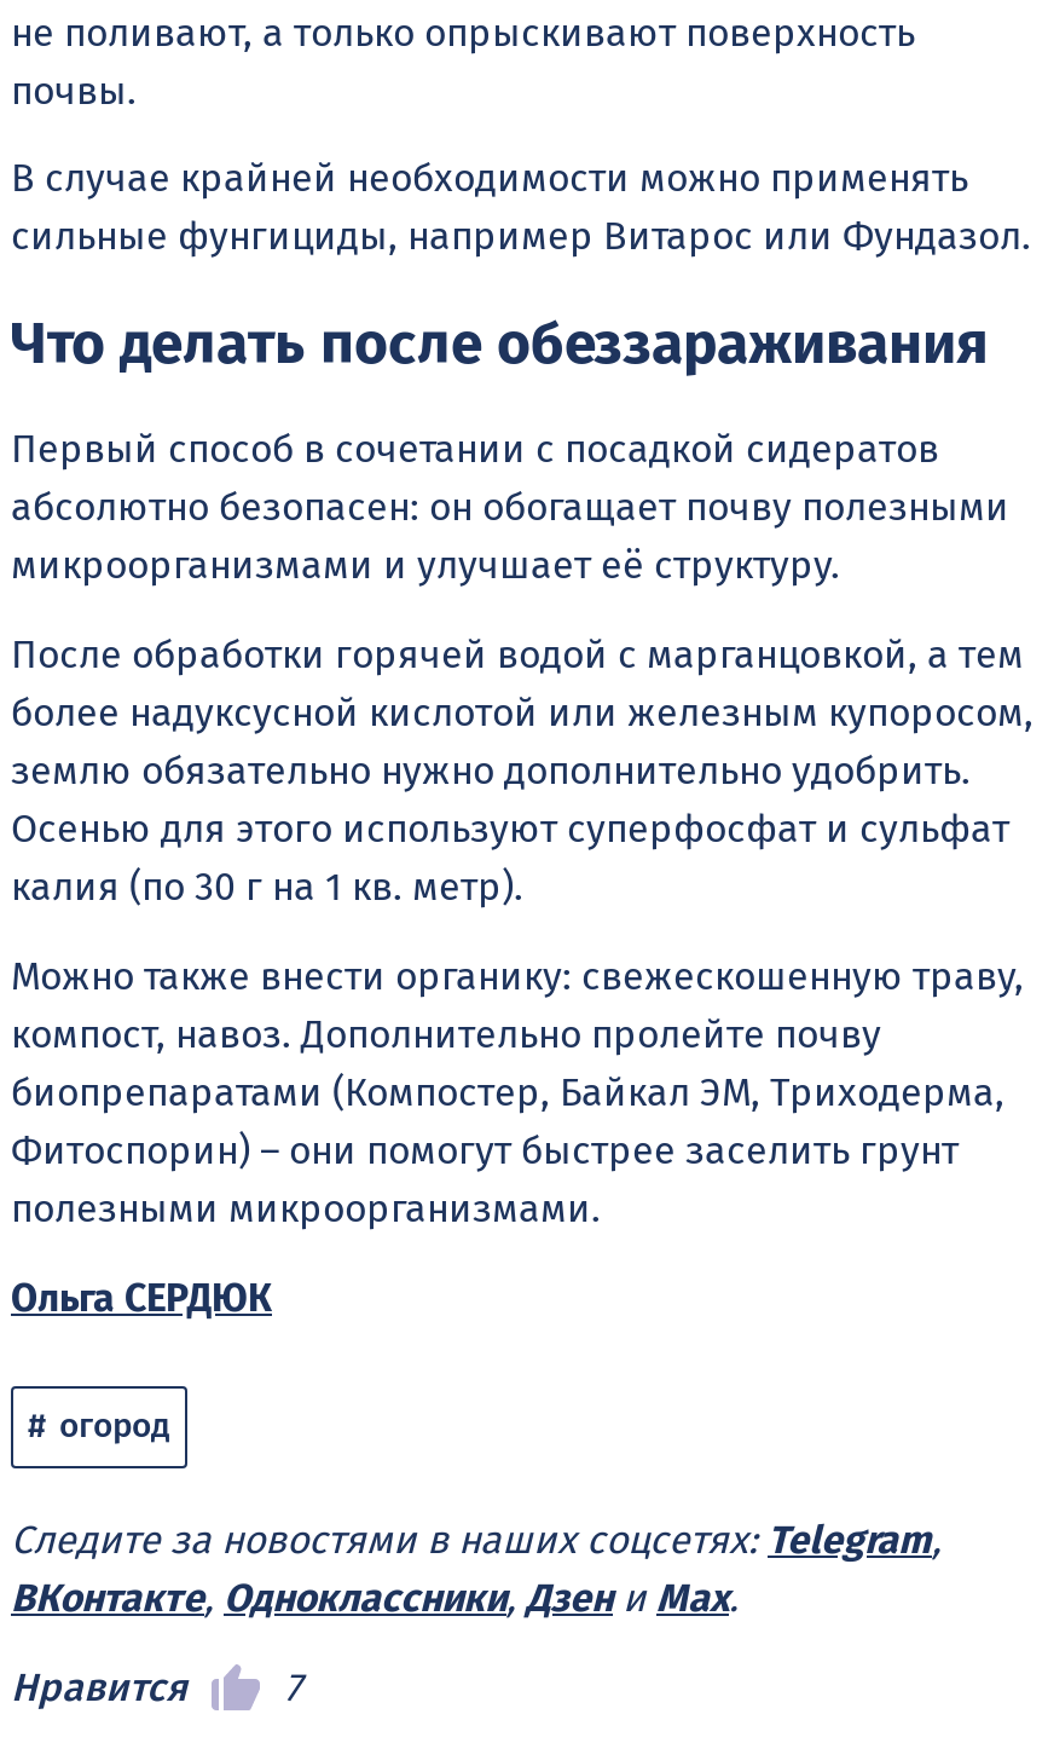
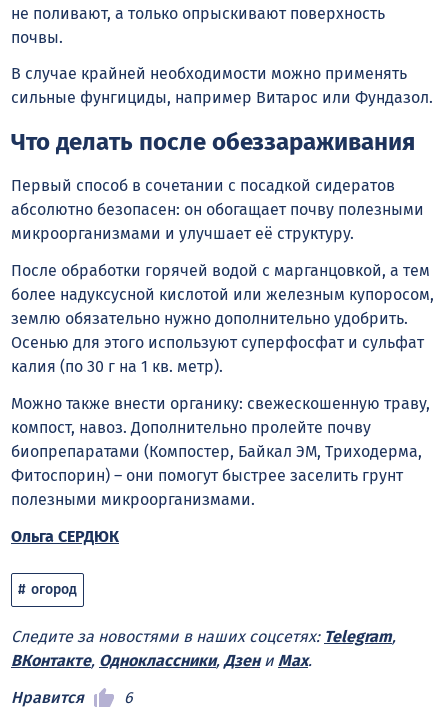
- 7
+ 6
